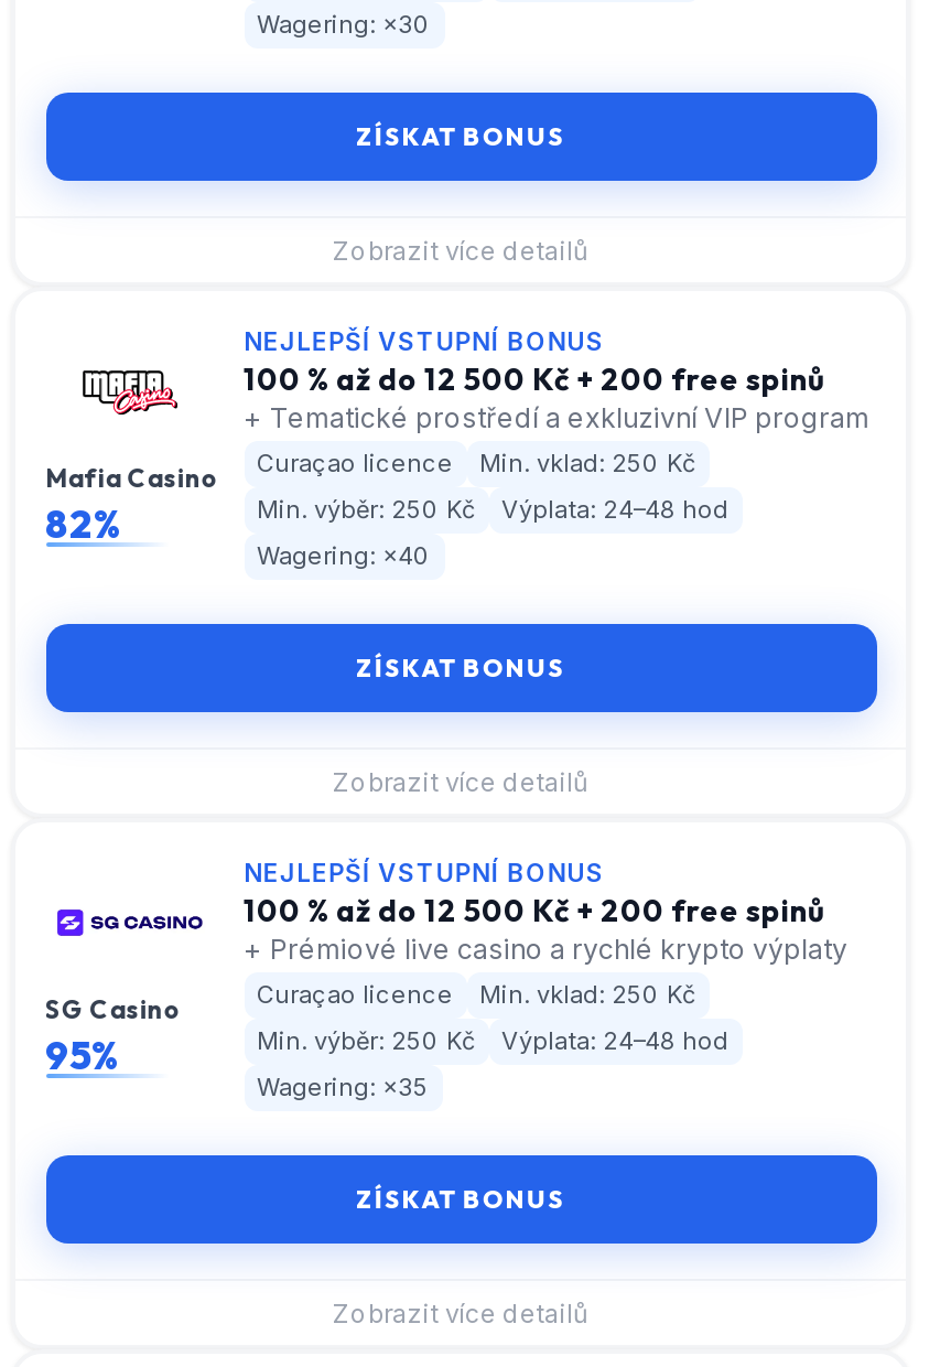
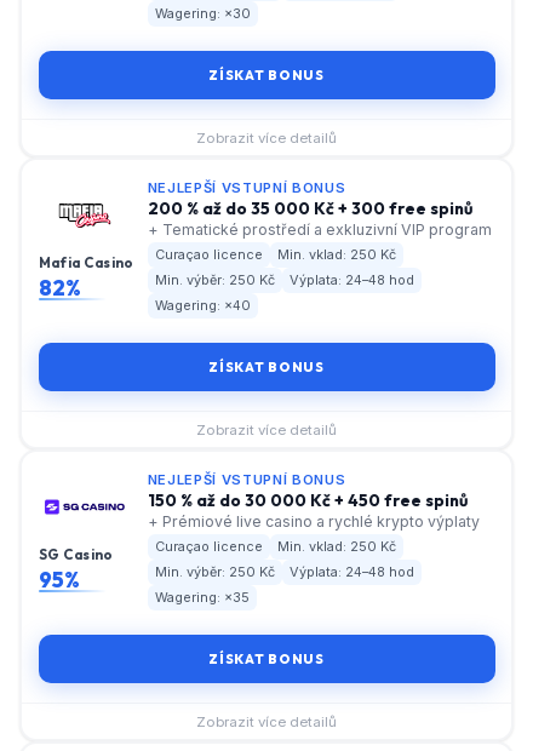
- 100 % až do 12 500 Kč + 200 free spinů
+ 200 % až do 35 000 Kč + 300 free spinů

- 100 % až do 12 500 Kč + 200 free spinů
+ 150 % až do 30 000 Kč + 450 free spinů
